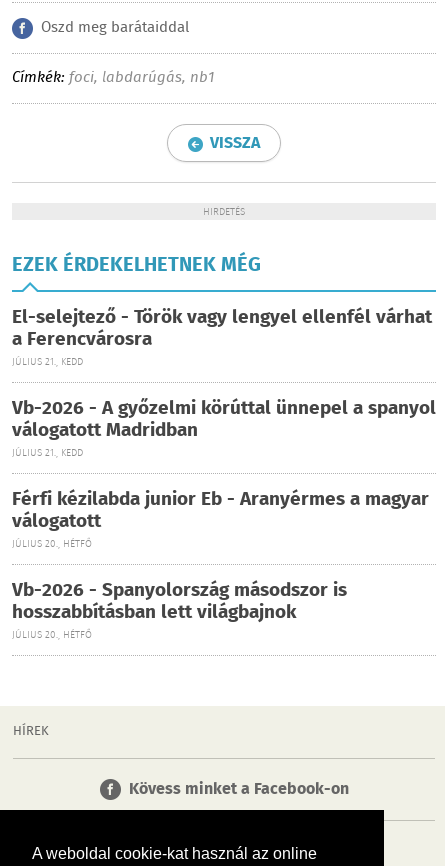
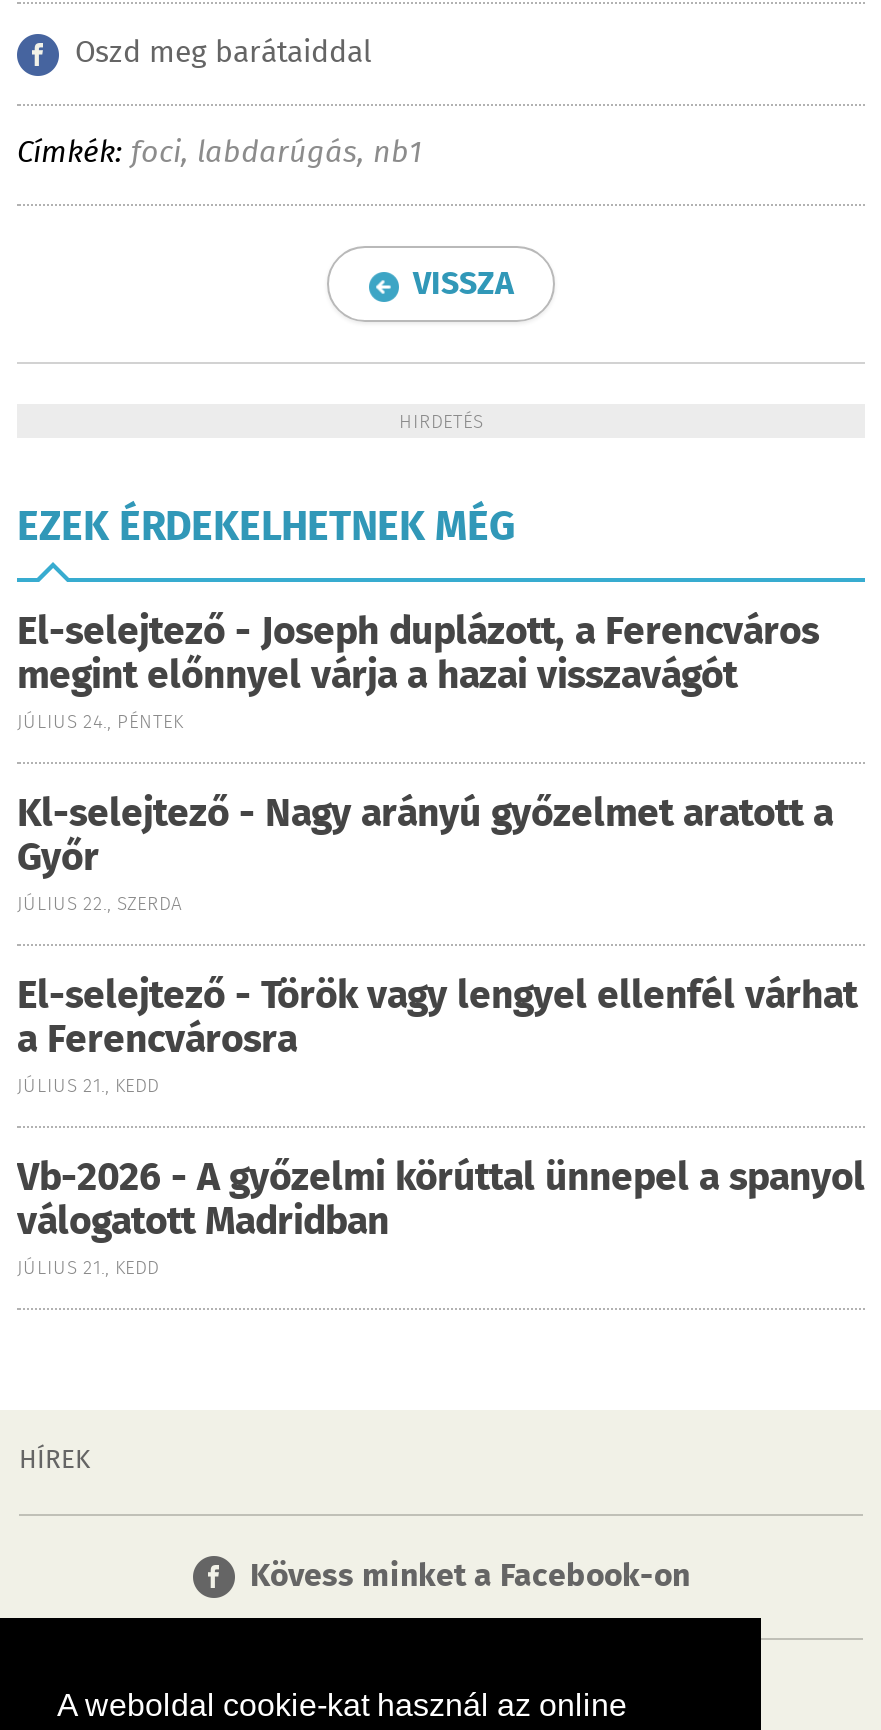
+ El-selejtező - Joseph duplázott, a Ferencváros
+ megint előnnyel várja a hazai visszavágót
+ JÚLIUS 24., PÉNTEK
+ Kl-selejtező - Nagy arányú győzelmet aratott a
+ Győr
+ JÚLIUS 22., SZERDA

moved down: El-selejtező - Török vagy lengyel ellenfél várhat | a Ferencvárosra | JÚLIUS 21., KEDD | Vb-2026 - A győzelmi körúttal ünnepel a spanyol | válogatott Madridban | JÚLIUS 21., KEDD

- Férfi kézilabda junior Eb - Aranyérmes a magyar
- válogatott
- JÚLIUS 20., HÉTFŐ
- Vb-2026 - Spanyolország másodszor is
- hosszabbításban lett világbajnok
- JÚLIUS 20., HÉTFŐ
